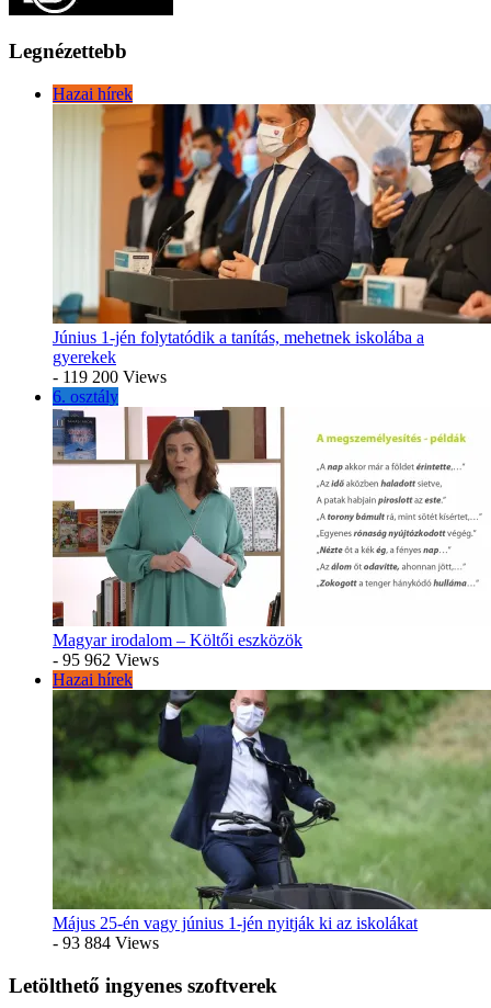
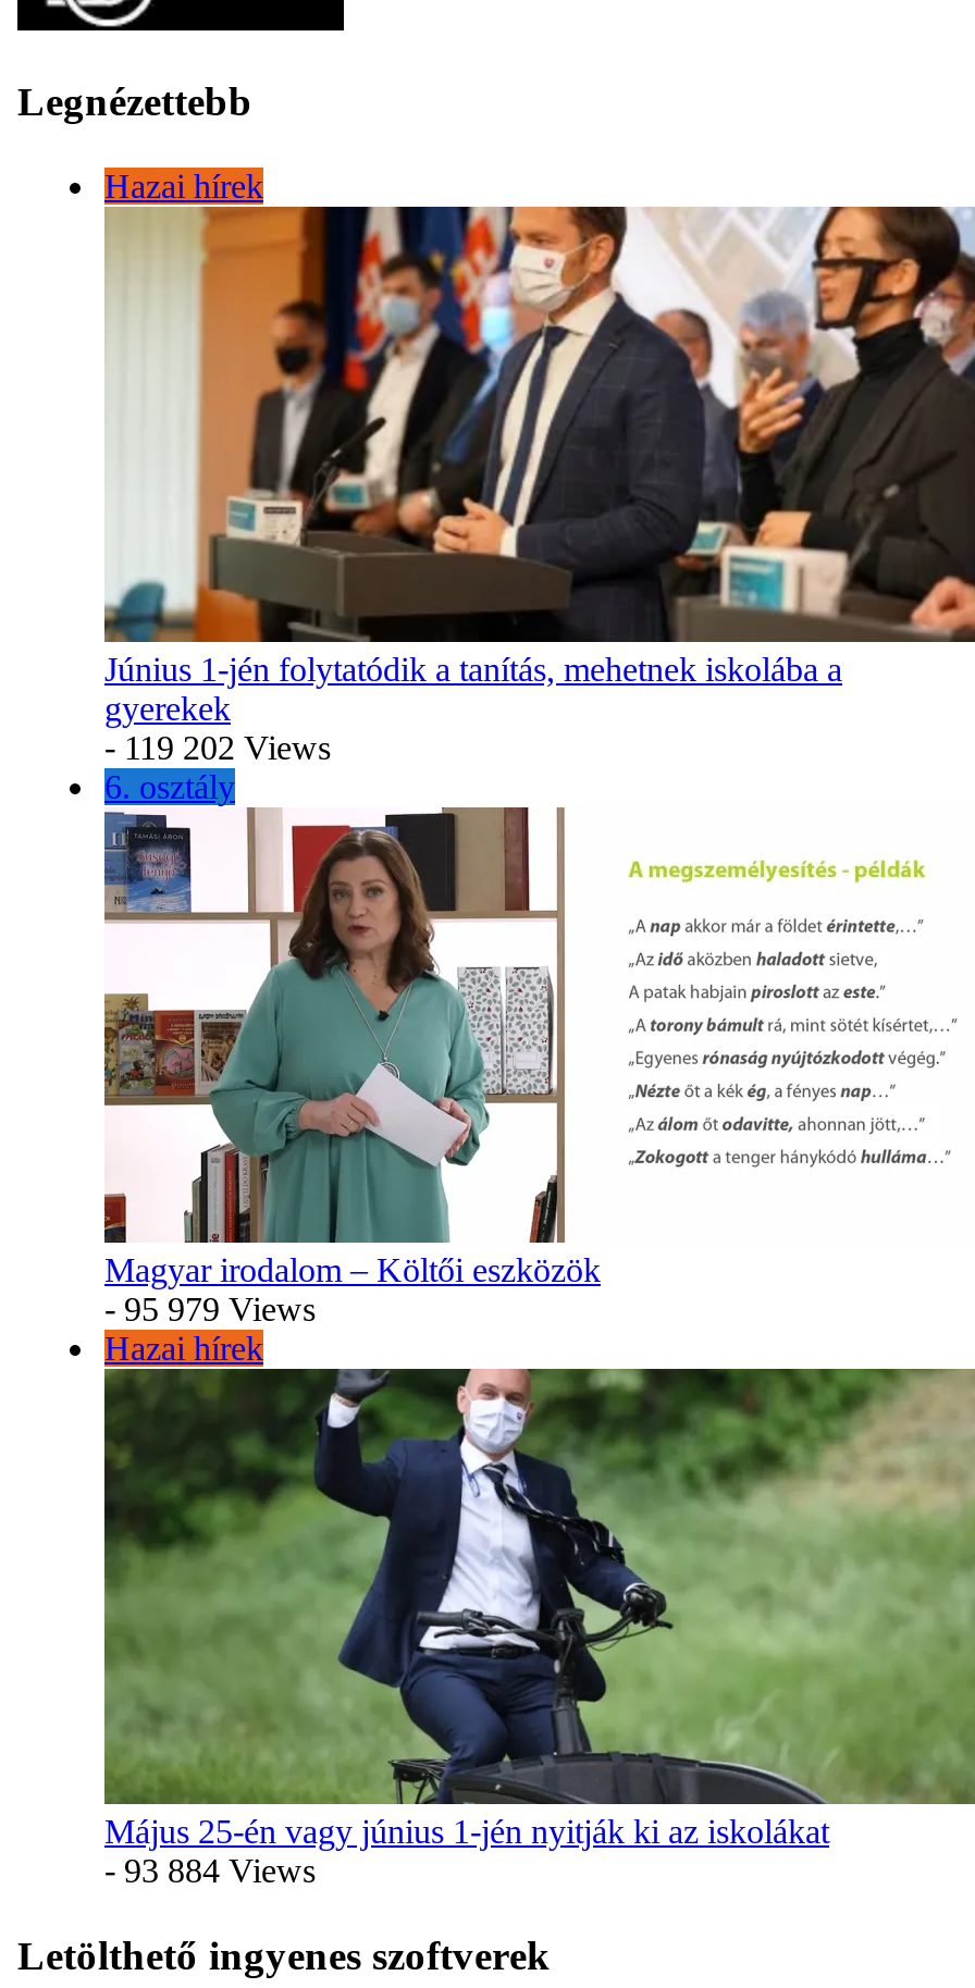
- - 119 200 Views
+ - 119 202 Views

- - 95 962 Views
+ - 95 979 Views
